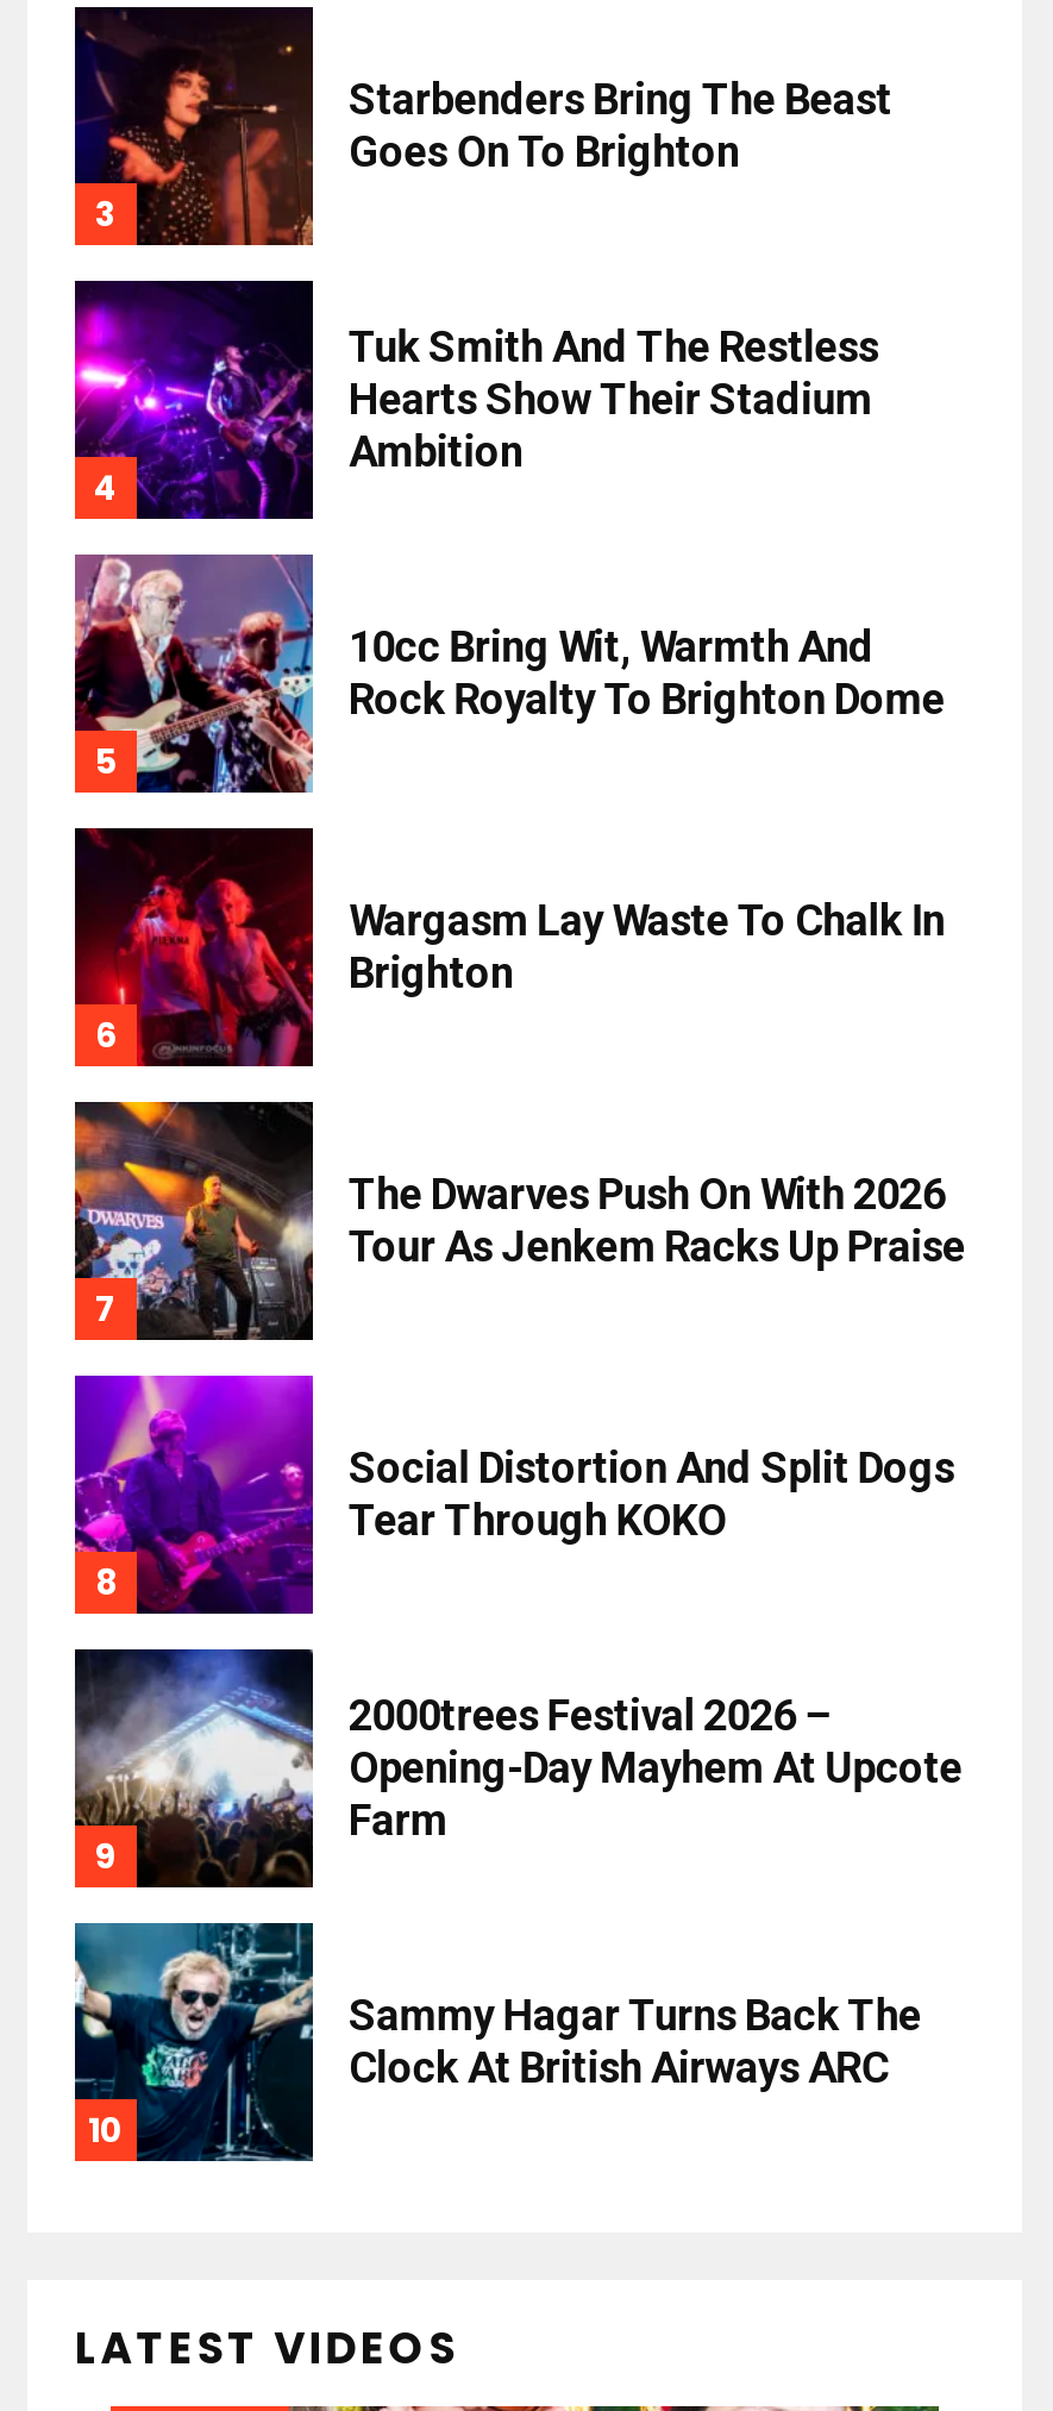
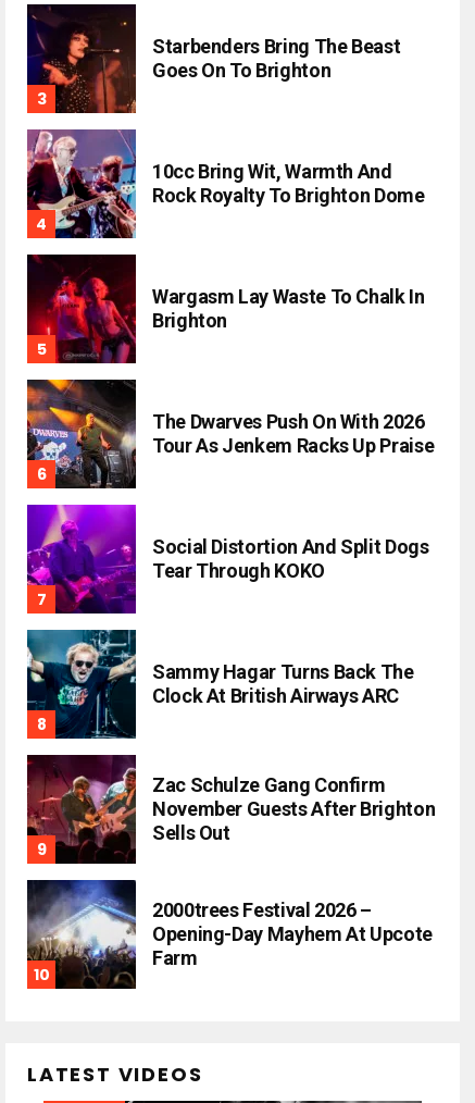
- [image]
- Tuk Smith And The Restless
- Hearts Show Their Stadium
- Ambition

moved up: [image] | 10cc Bring Wit, Warmth And | Rock Royalty To Brighton Dome | ... | Social Distortion And Split Dogs | Tear Through KOKO

+ [image]
+ Zac Schulze Gang Confirm
+ November Guests After Brighton
+ Sells Out

moved down: [image] | 2000trees Festival 2026 – | Opening-Day Mayhem At Upcote | Farm

moved up: [image] | Sammy Hagar Turns Back The | Clock At British Airways ARC
